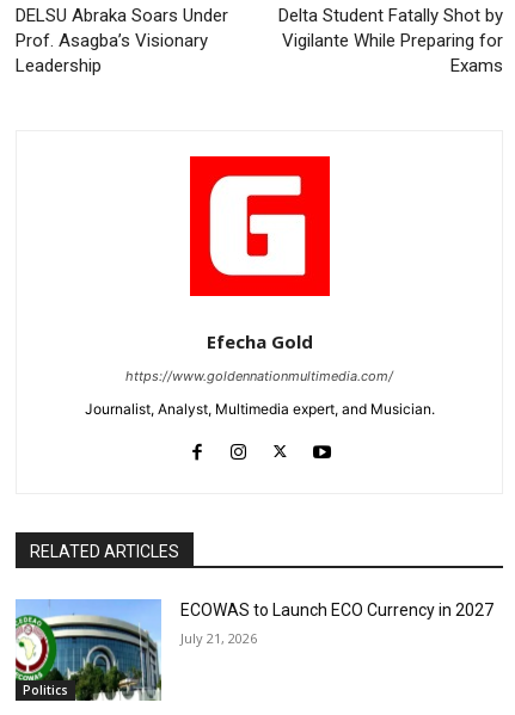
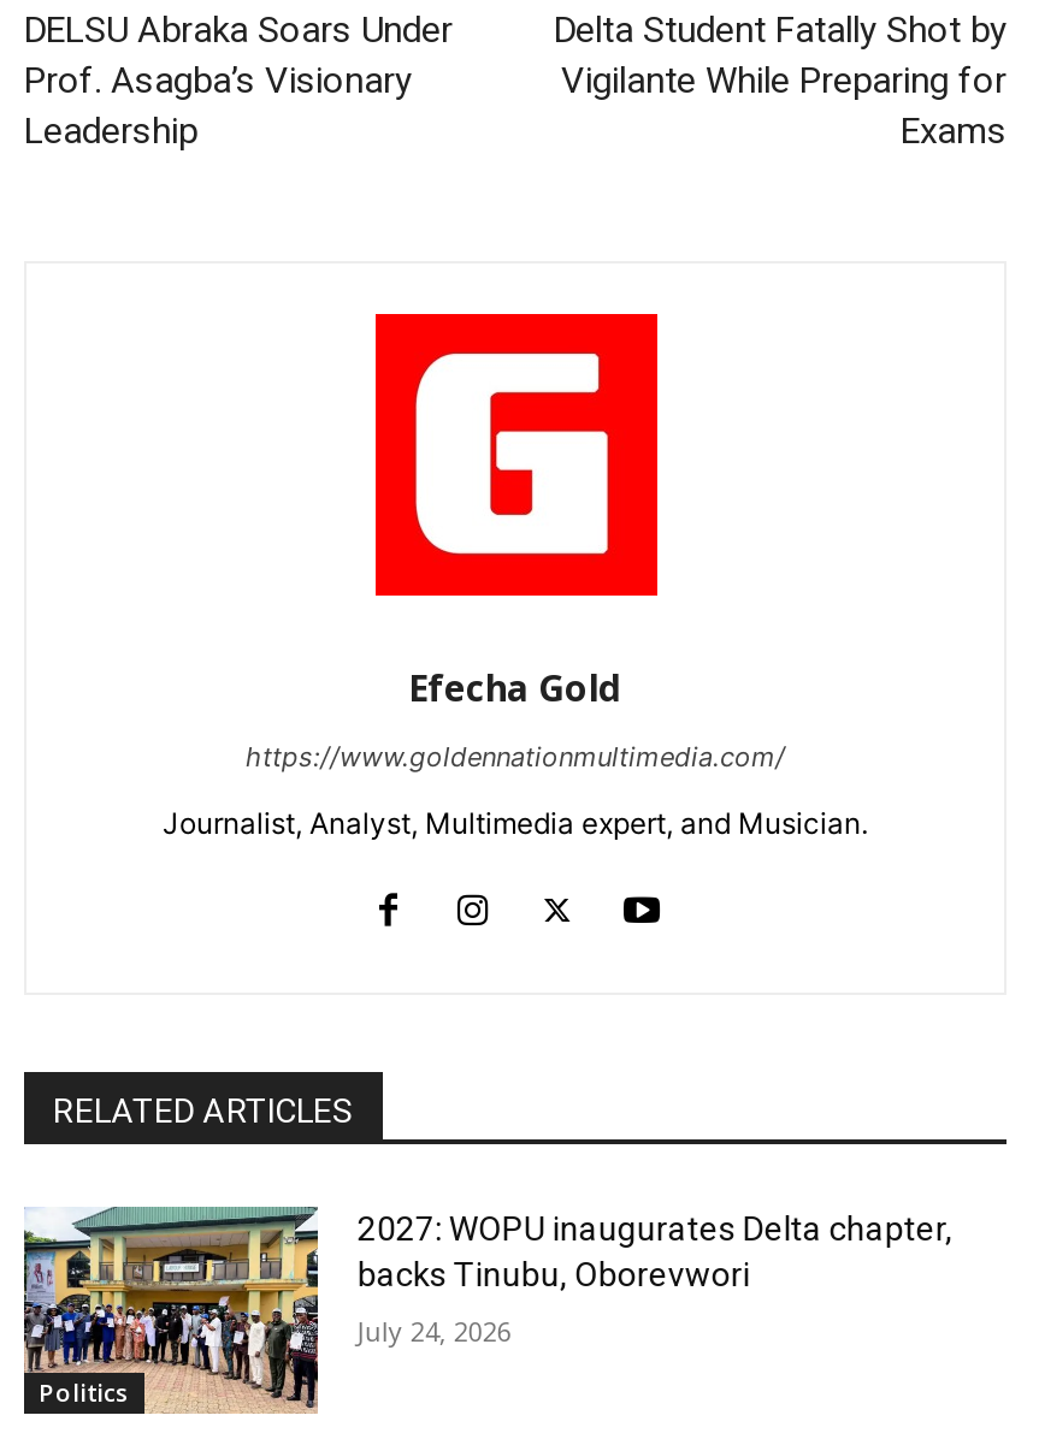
- [image]
- ECOWAS to Launch ECO Currency in 2027
+ [image]
+ 2027: WOPU inaugurates Delta chapter,
+ backs Tinubu, Oborevwori

- July 21, 2026
+ July 24, 2026
